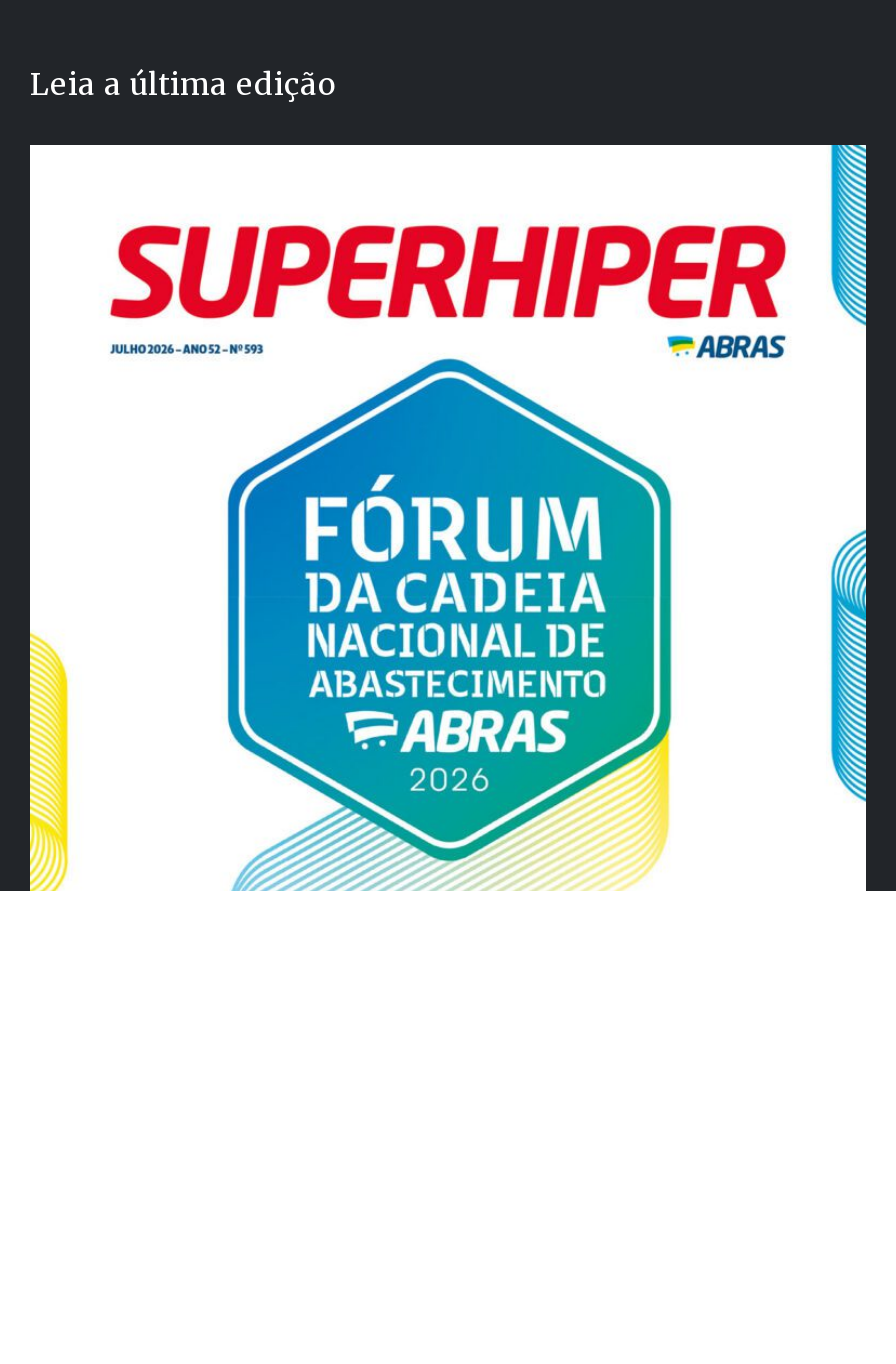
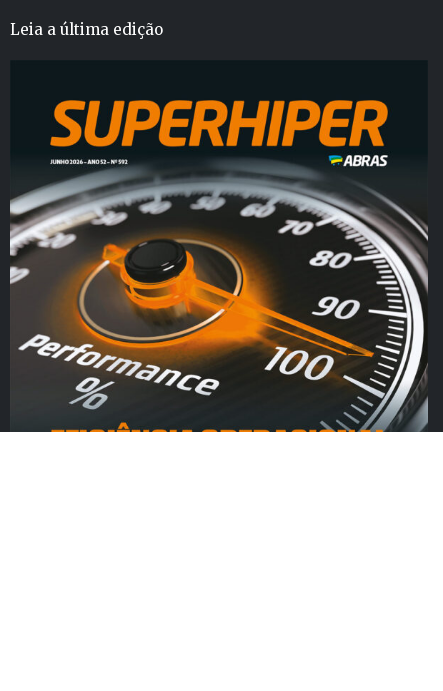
- [image]
+ [image]
